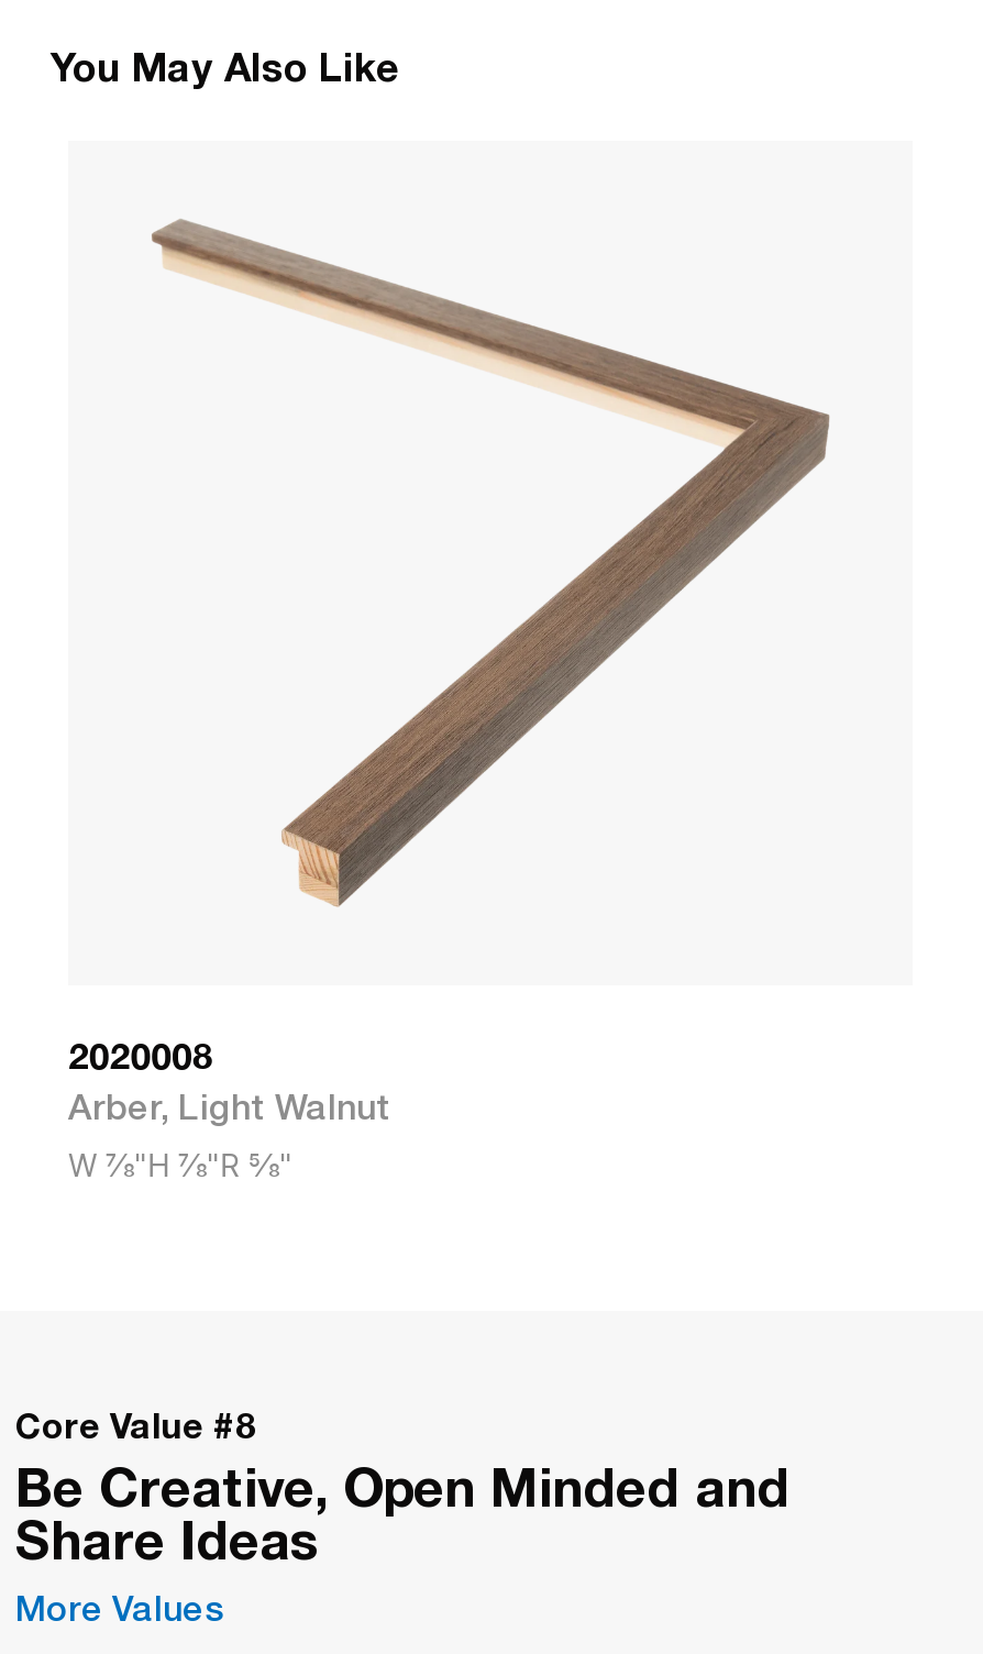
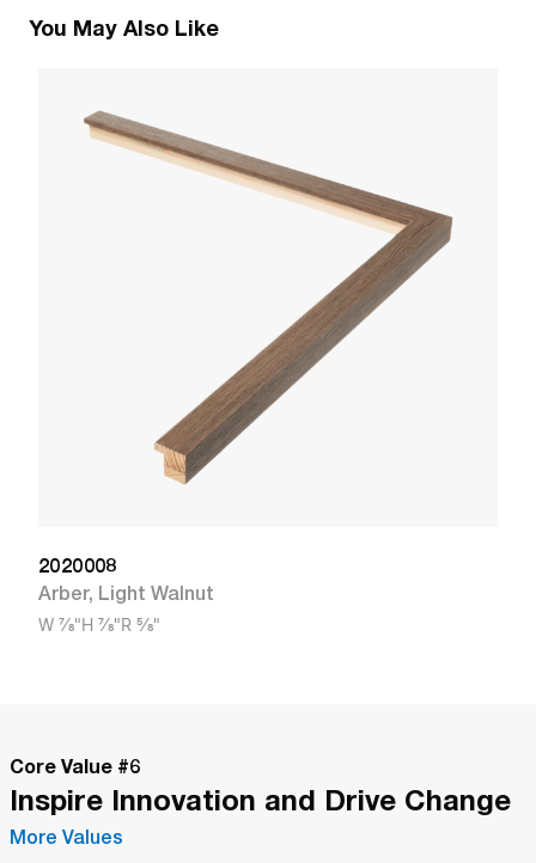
- Core Value #8
- Be Creative, Open Minded and
- Share Ideas
+ Core Value #6
+ Inspire Innovation and Drive Change
